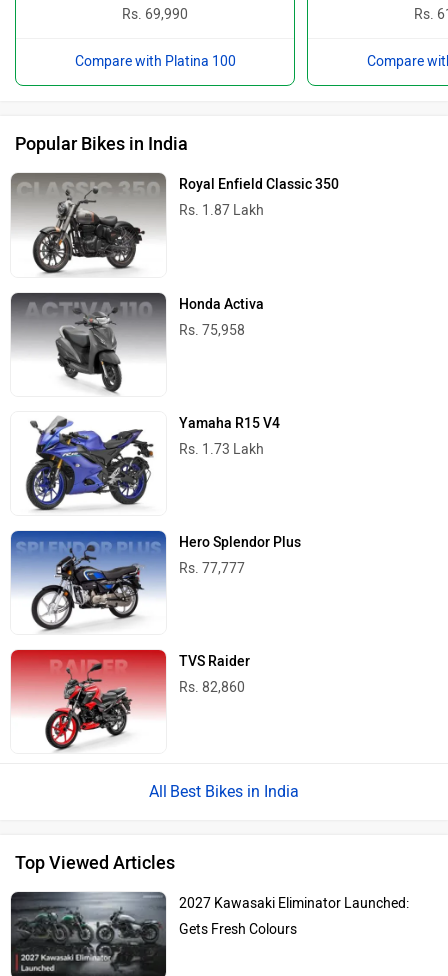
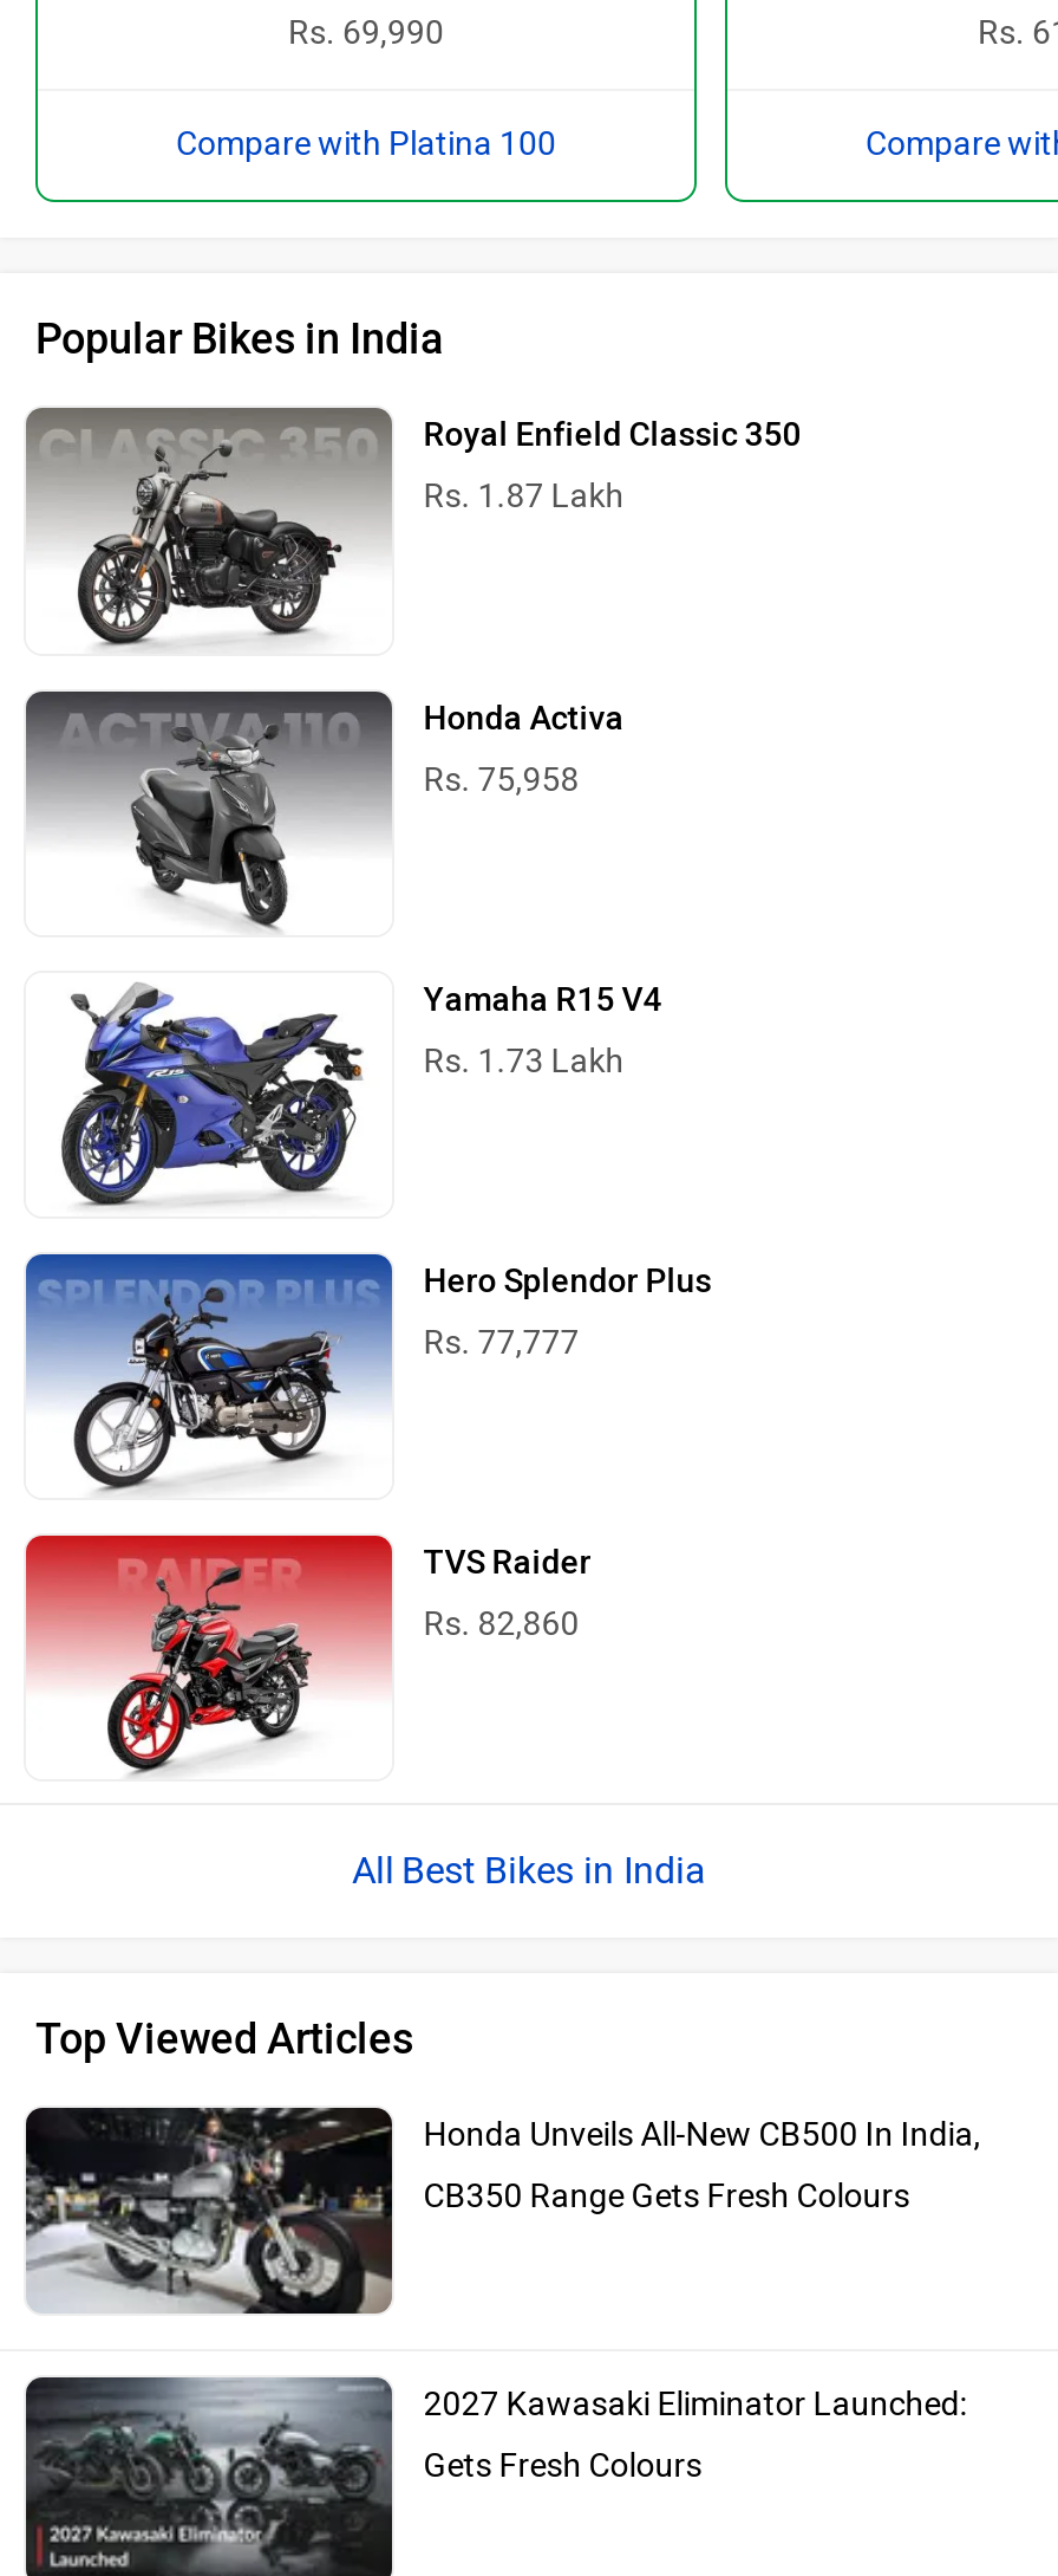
+ [image]
+ Honda Unveils All-New CB500 In India,
+ CB350 Range Gets Fresh Colours
